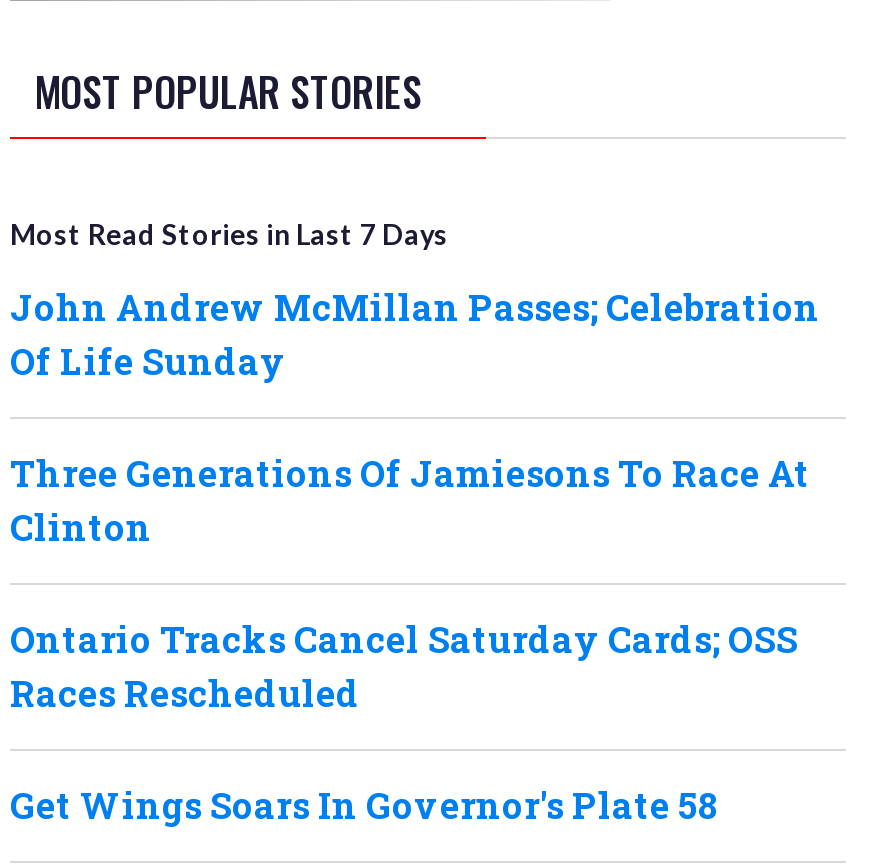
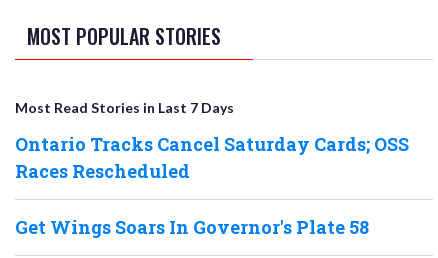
- John Andrew McMillan Passes; Celebration
- Of Life Sunday
- Three Generations Of Jamiesons To Race At
- Clinton
